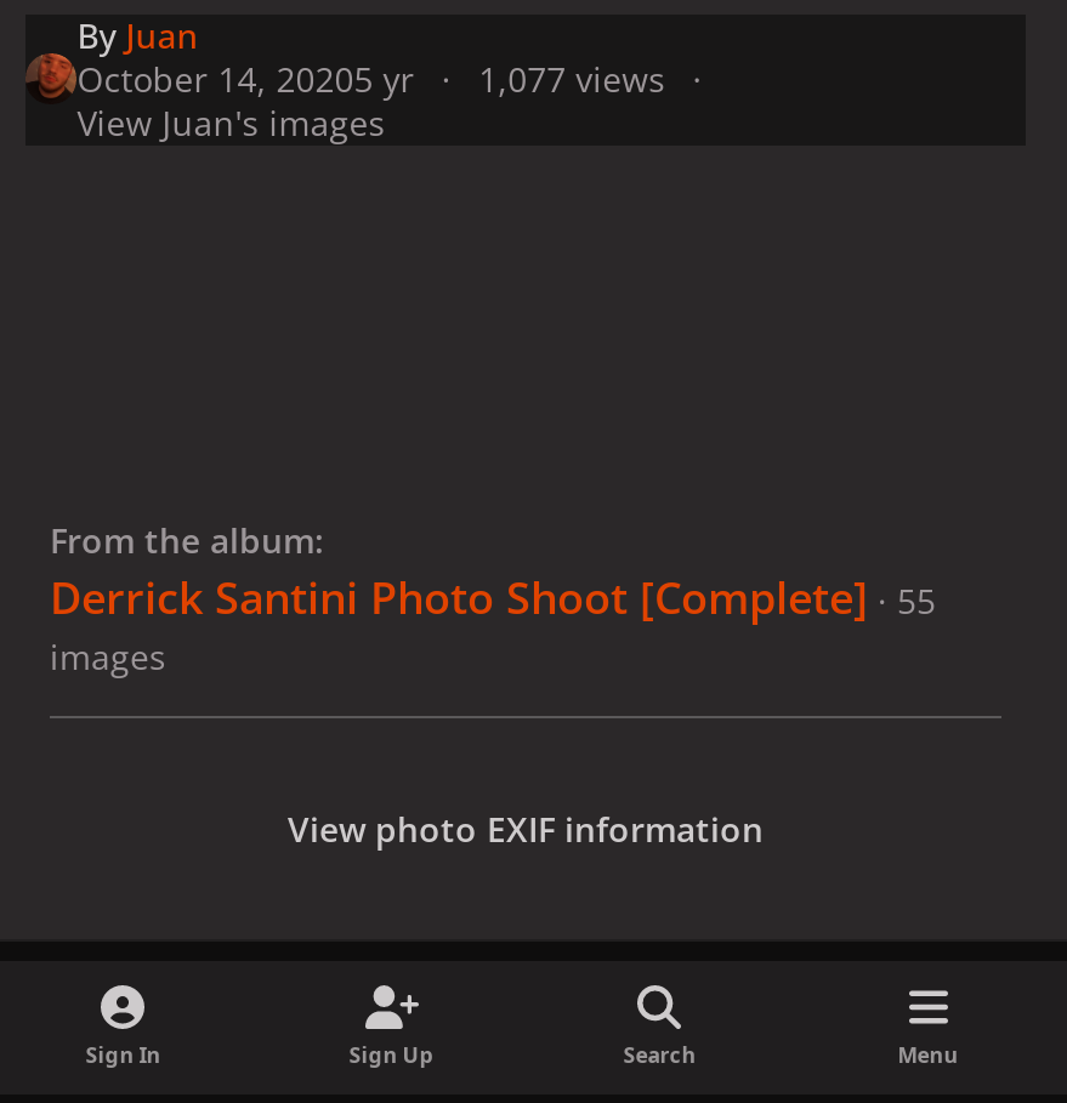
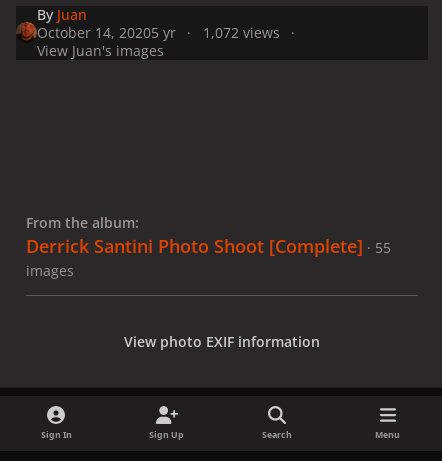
- October 14, 20205 yr 1,077 views
+ October 14, 20205 yr 1,072 views
